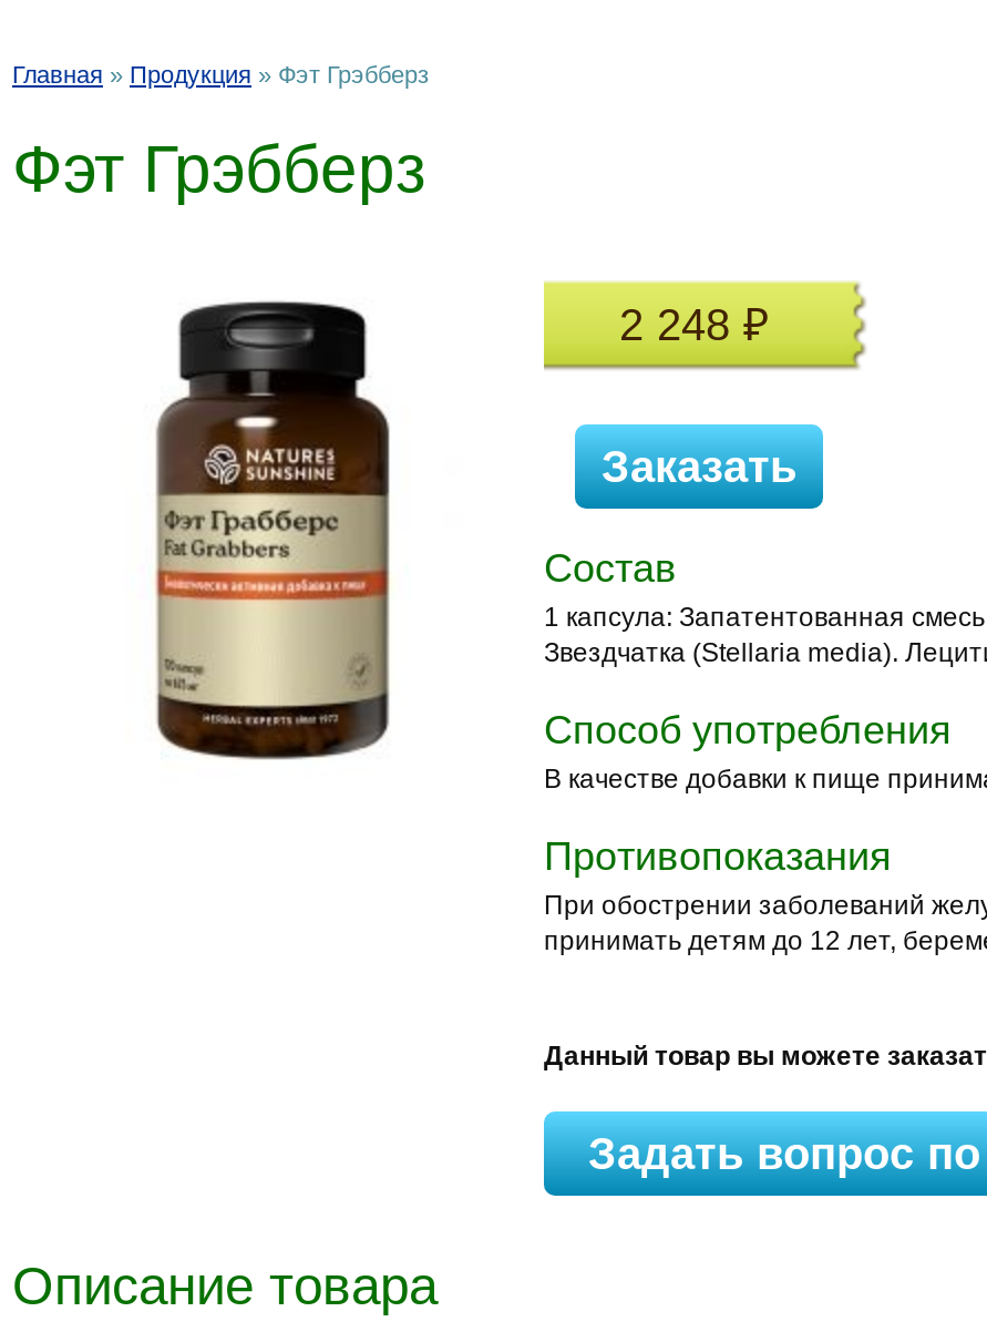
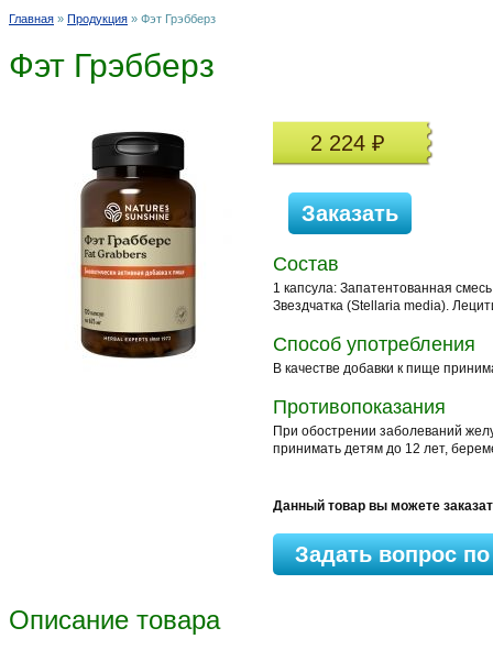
- 2 248 ₽
+ 2 224 ₽
